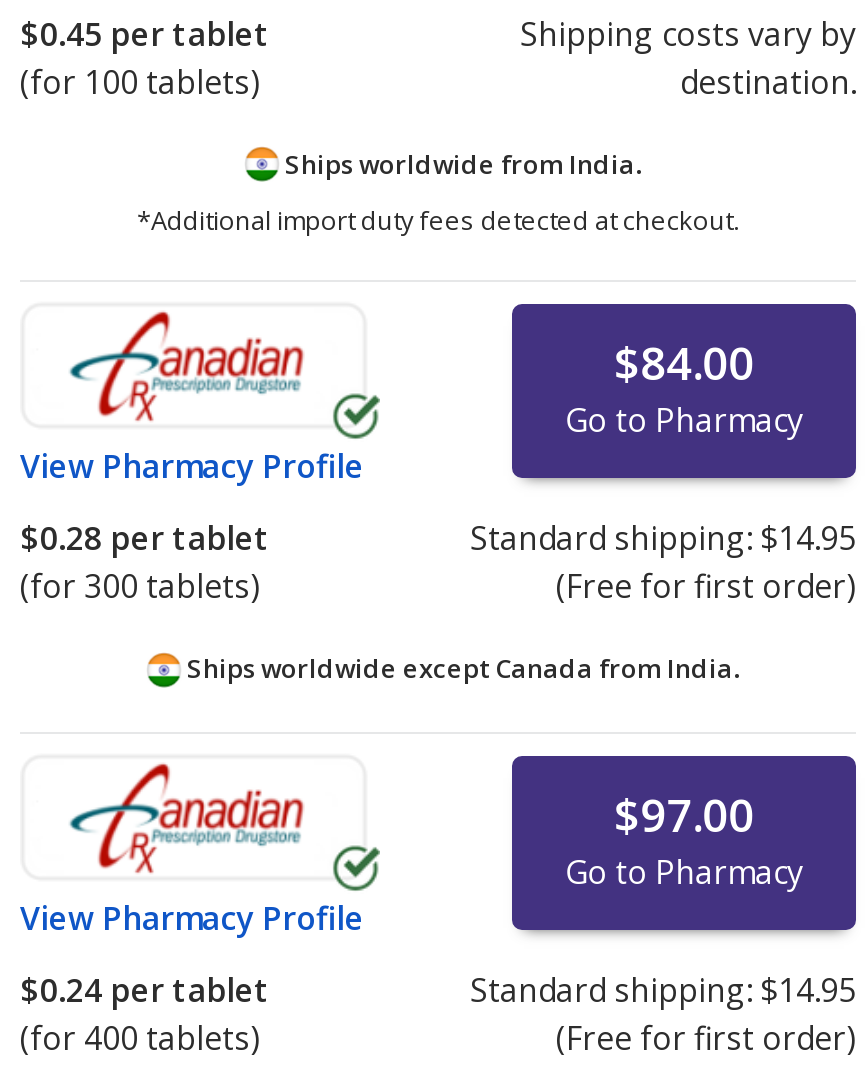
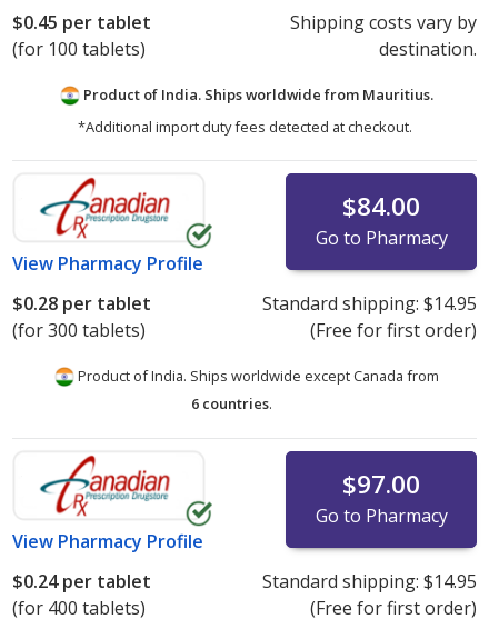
- Ships worldwide from India.
+ Product of India. Ships worldwide from Mauritius.

- Ships worldwide except Canada from India.
+ Product of India. Ships worldwide except Canada from
+ 6 countries.
